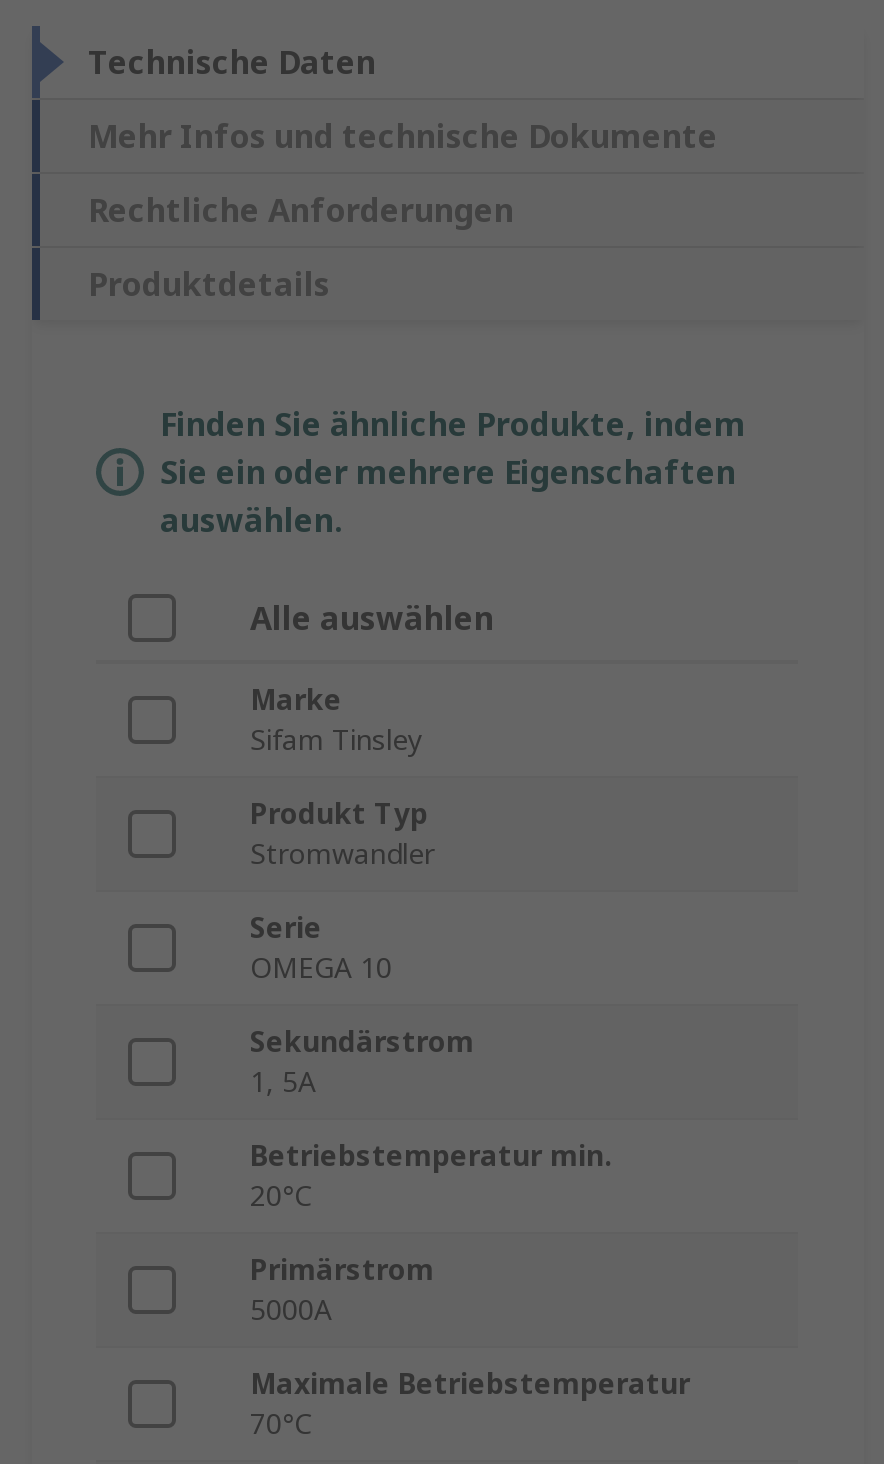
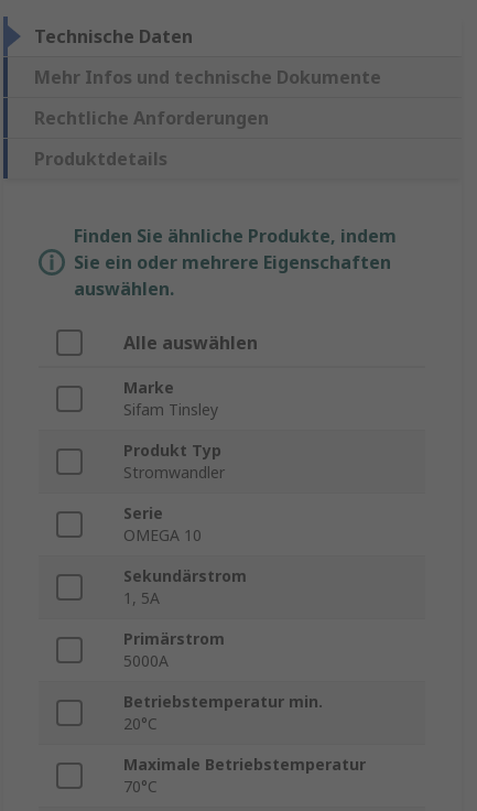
moved down: Betriebstemperatur min. | 20°C

moved up: Primärstrom | 5000A
